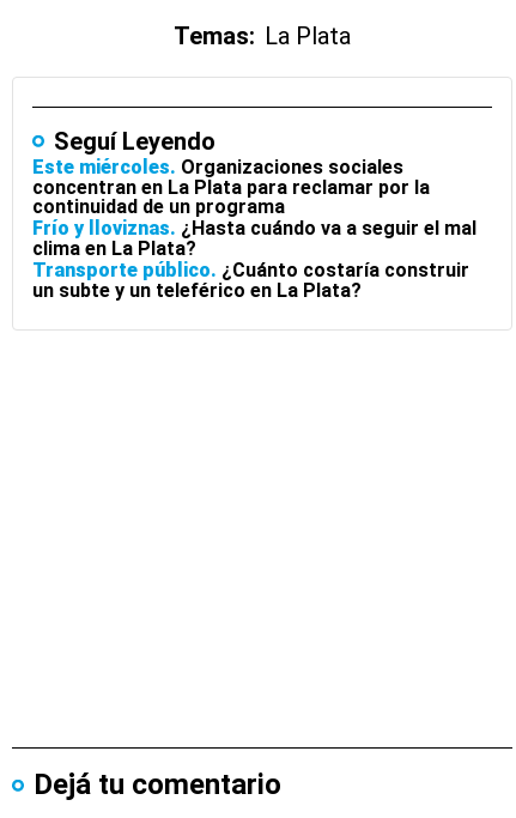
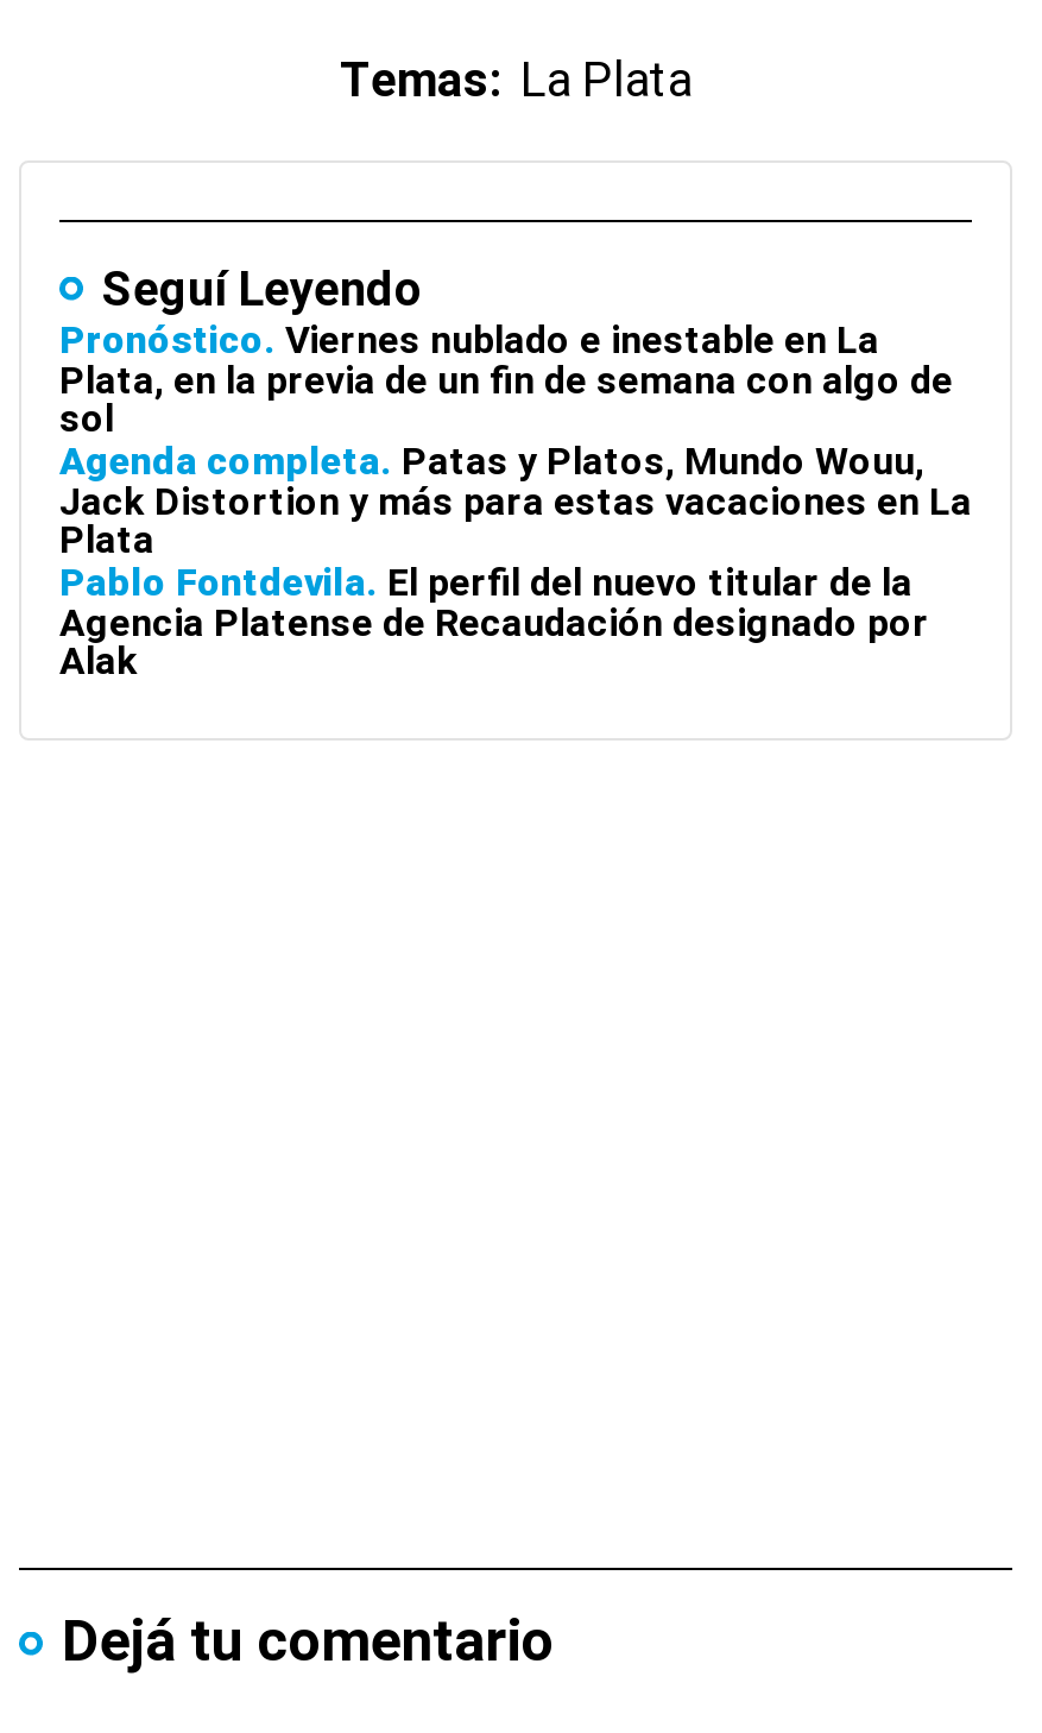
- Este miércoles Organizaciones sociales
- concentran en La Plata para reclamar por la
- continuidad de un programa
- Frío y lloviznas ¿Hasta cuándo va a seguir el mal
- clima en La Plata?
- Transporte público ¿Cuánto costaría construir
- un subte y un teleférico en La Plata?
+ Pronóstico Viernes nublado e inestable en La
+ Plata, en la previa de un fin de semana con algo de
+ sol
+ Agenda completa Patas y Platos, Mundo Wouu,
+ Jack Distortion y más para estas vacaciones en La
+ Plata
+ Pablo Fontdevila El perfil del nuevo titular de la
+ Agencia Platense de Recaudación designado por
+ Alak
